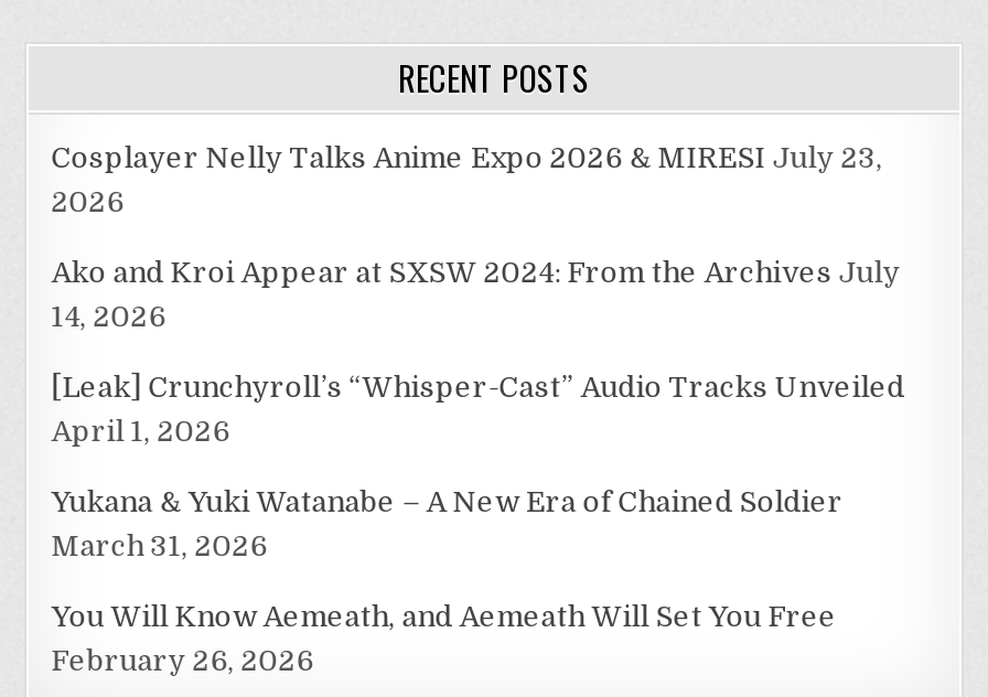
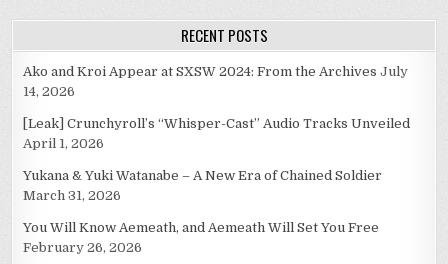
- Cosplayer Nelly Talks Anime Expo 2026 & MIRESI July 23,
- 2026
